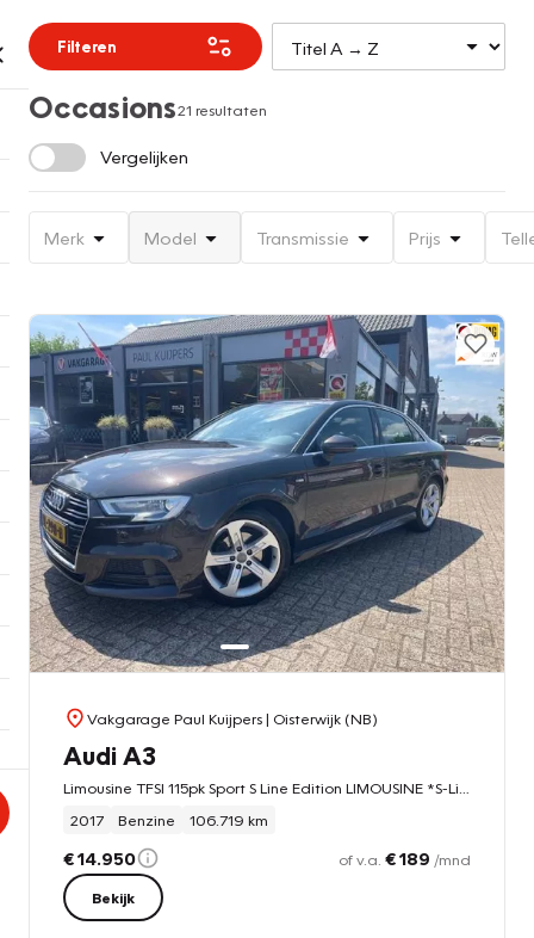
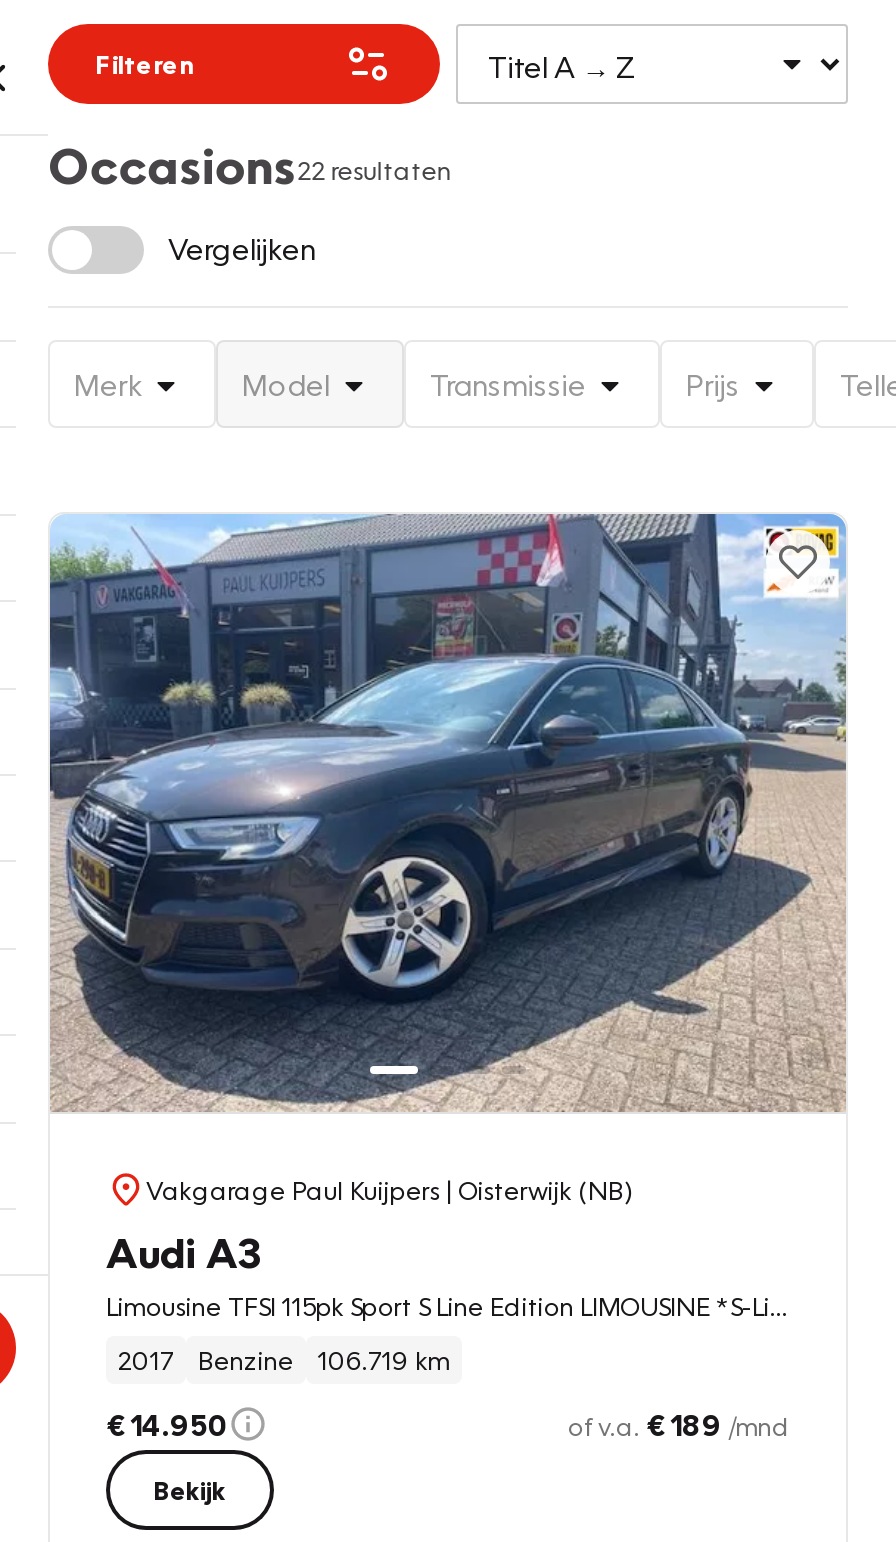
- Occasions21 resultaten
+ Occasions22 resultaten
